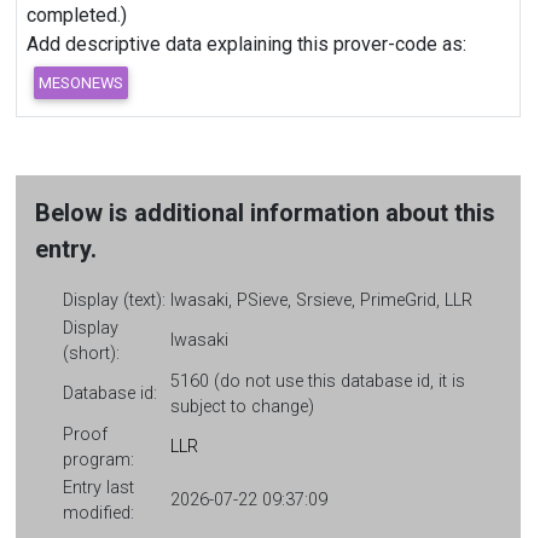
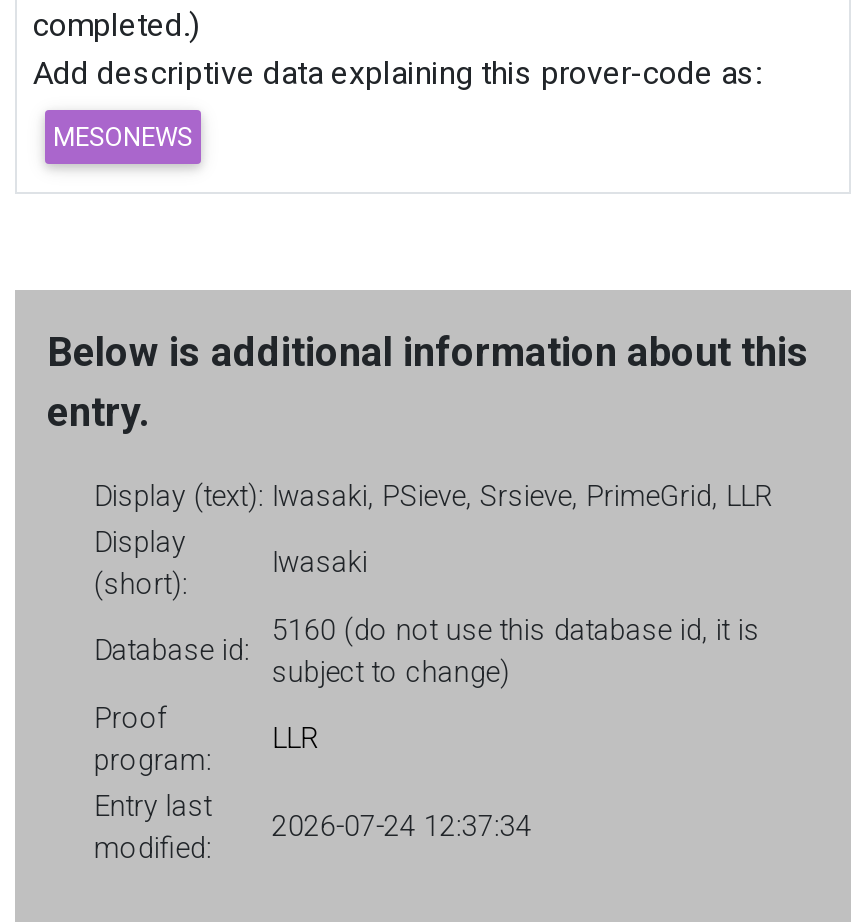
- 2026-07-22 09:37:09
+ 2026-07-24 12:37:34
